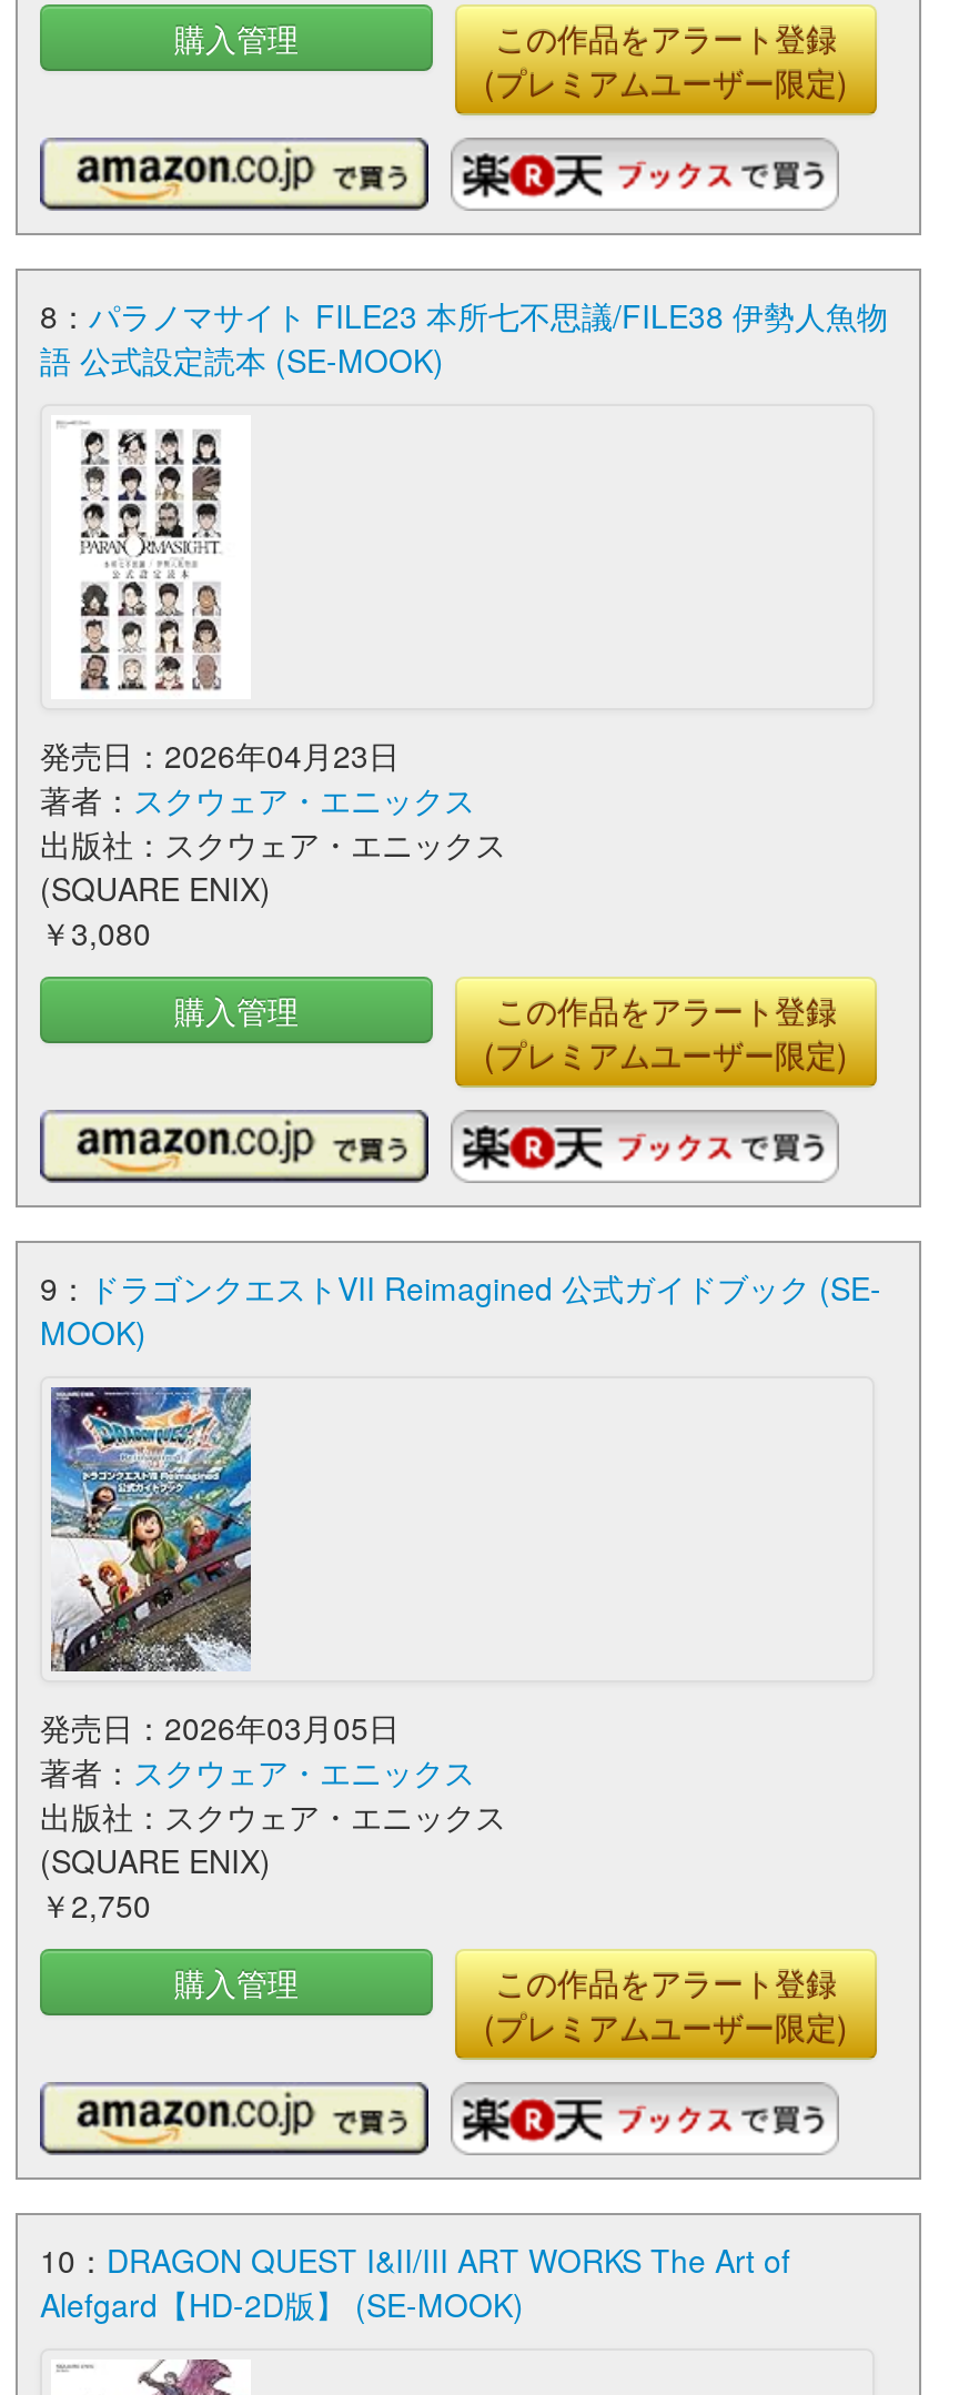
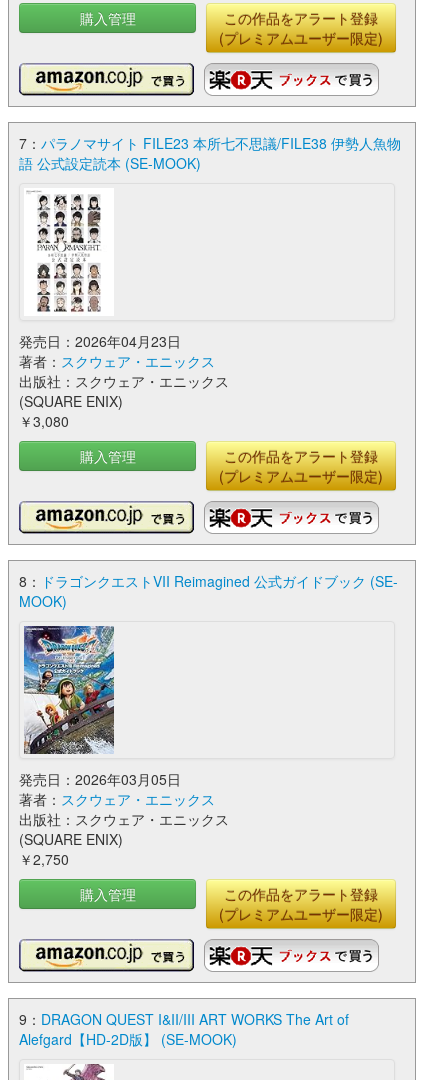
- 8：パラノマサイト FILE23 本所七不思議/FILE38 伊勢人魚物
+ 7：パラノマサイト FILE23 本所七不思議/FILE38 伊勢人魚物

- 9：ドラゴンクエストVII Reimagined 公式ガイドブック (SE-
+ 8：ドラゴンクエストVII Reimagined 公式ガイドブック (SE-

- 10：DRAGON QUEST I&II/III ART WORKS The Art of
+ 9：DRAGON QUEST I&II/III ART WORKS The Art of
